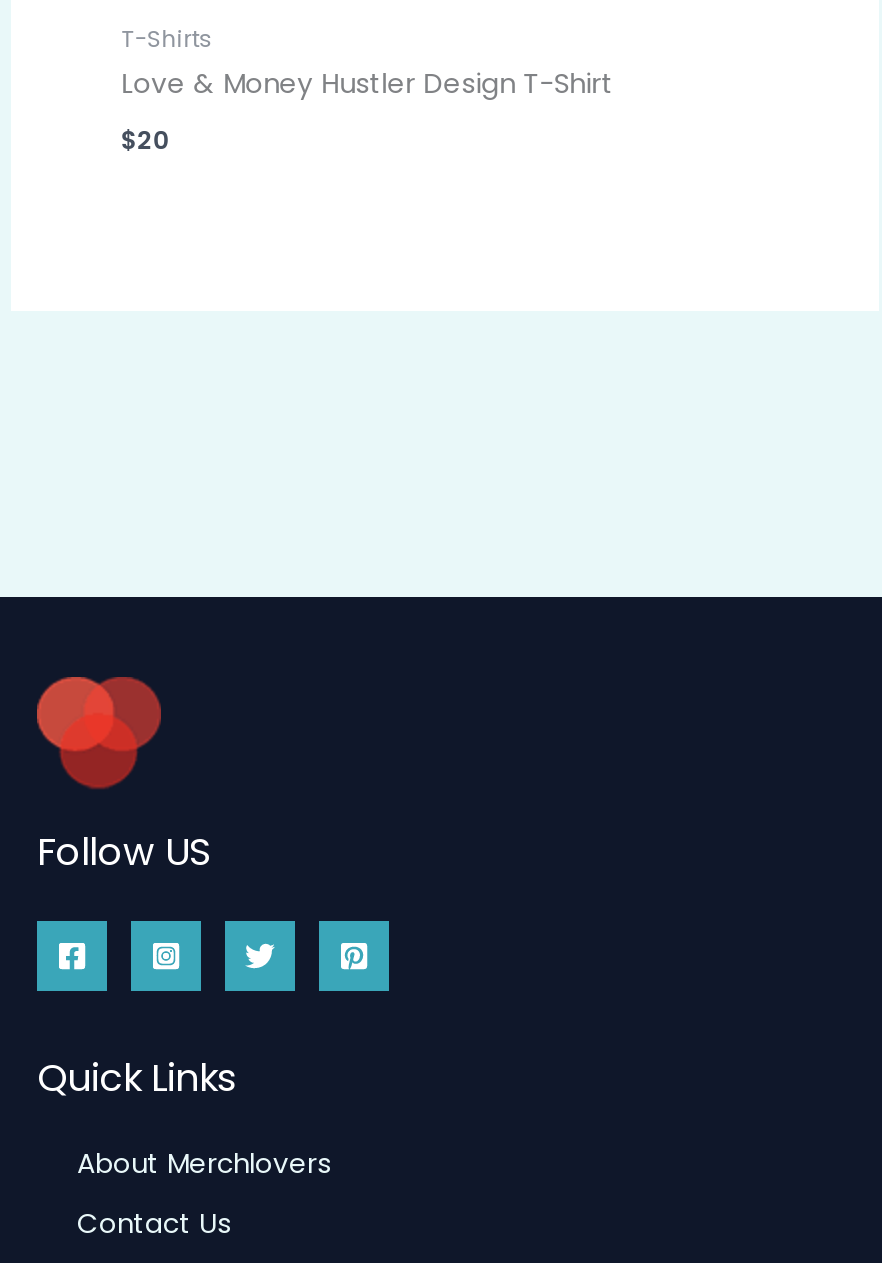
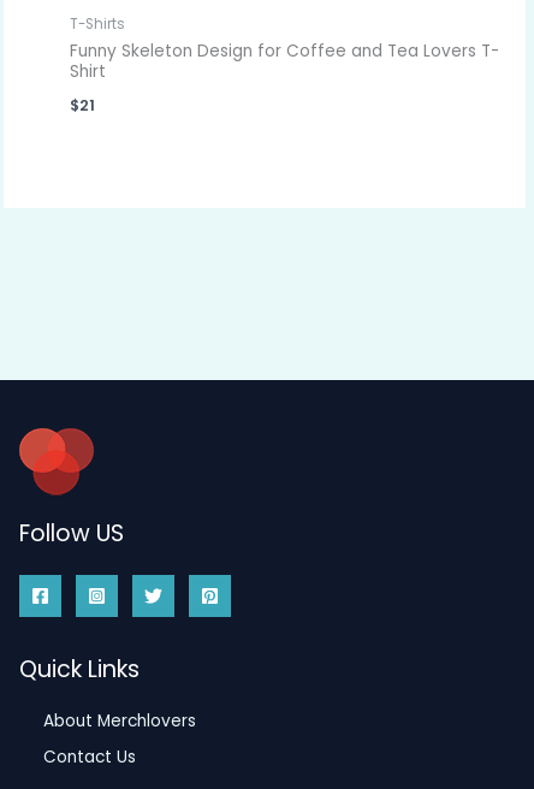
- Love & Money Hustler Design T-Shirt
+ Funny Skeleton Design for Coffee and Tea Lovers T-
+ Shirt

- $20
+ $21
